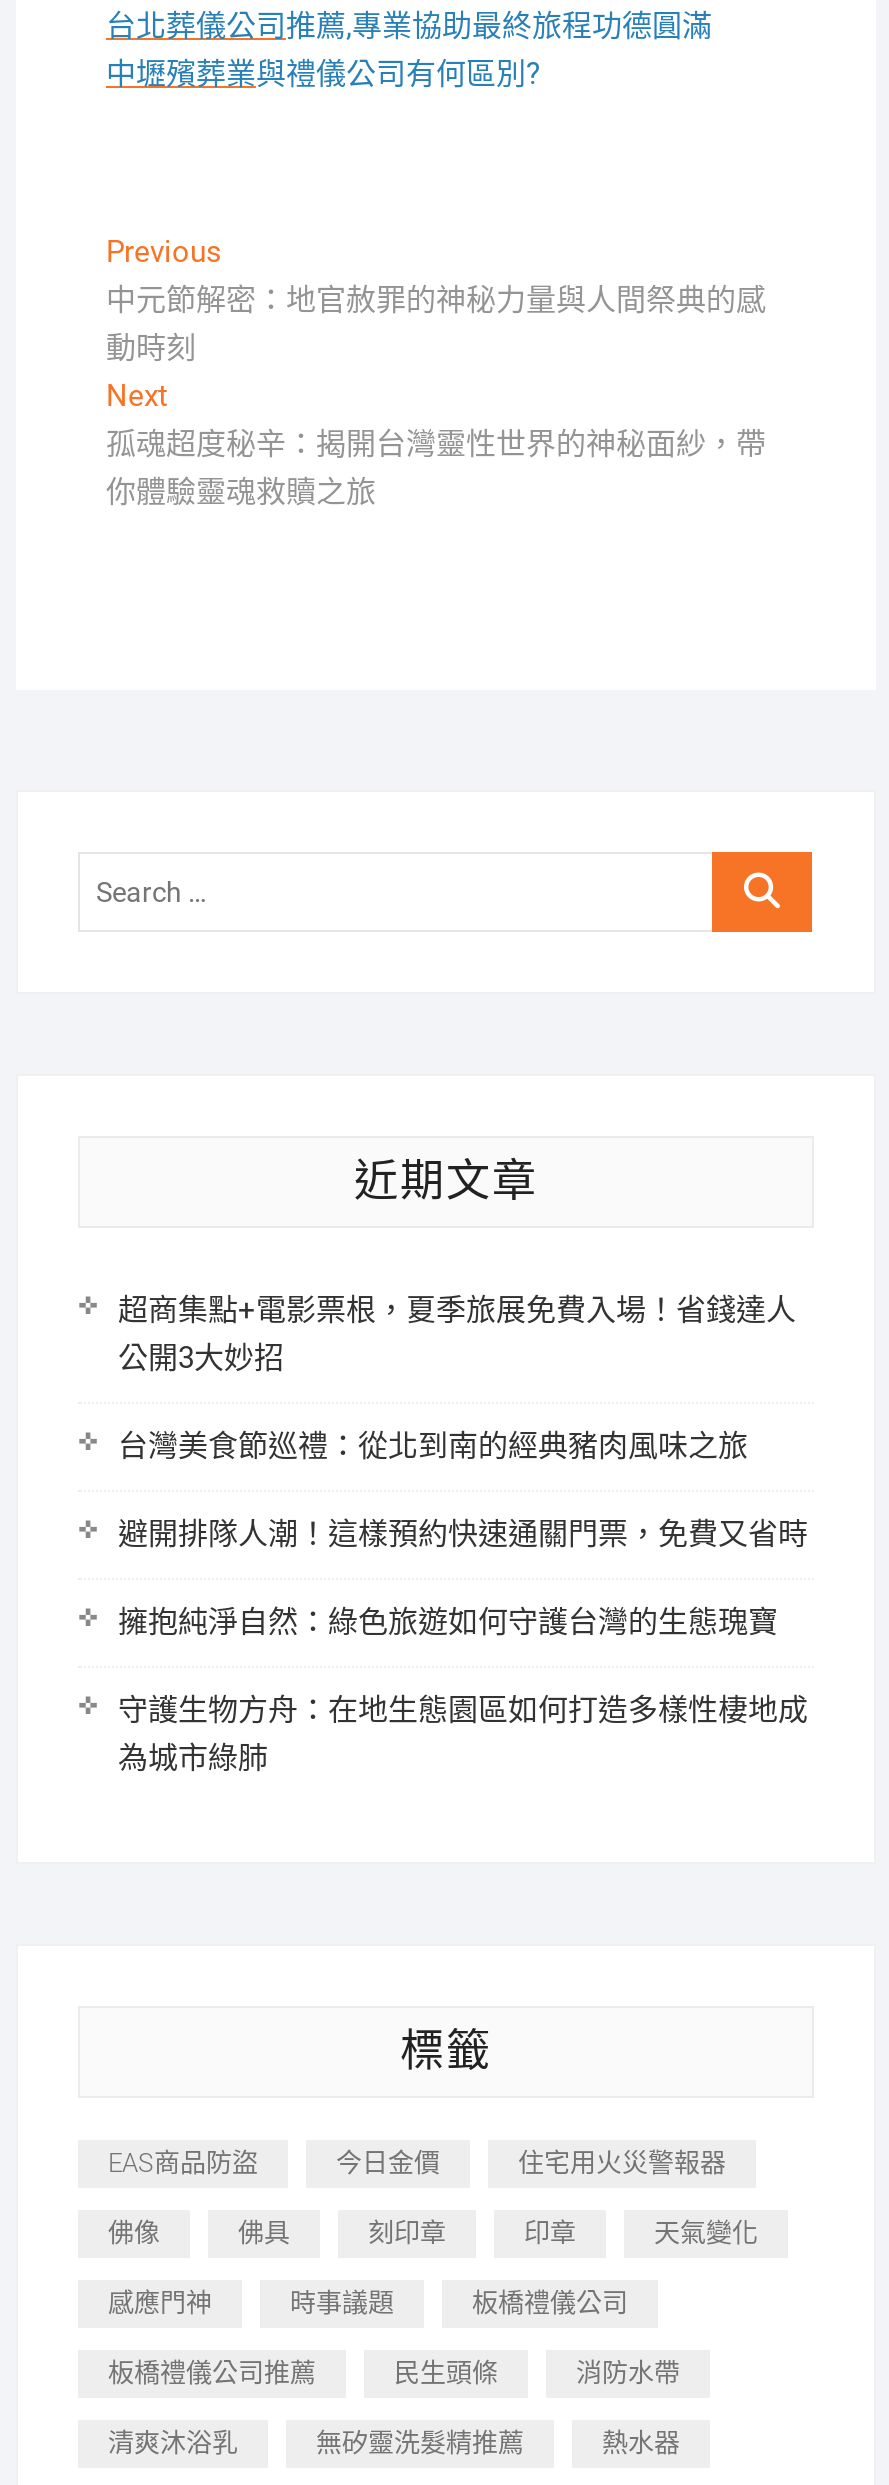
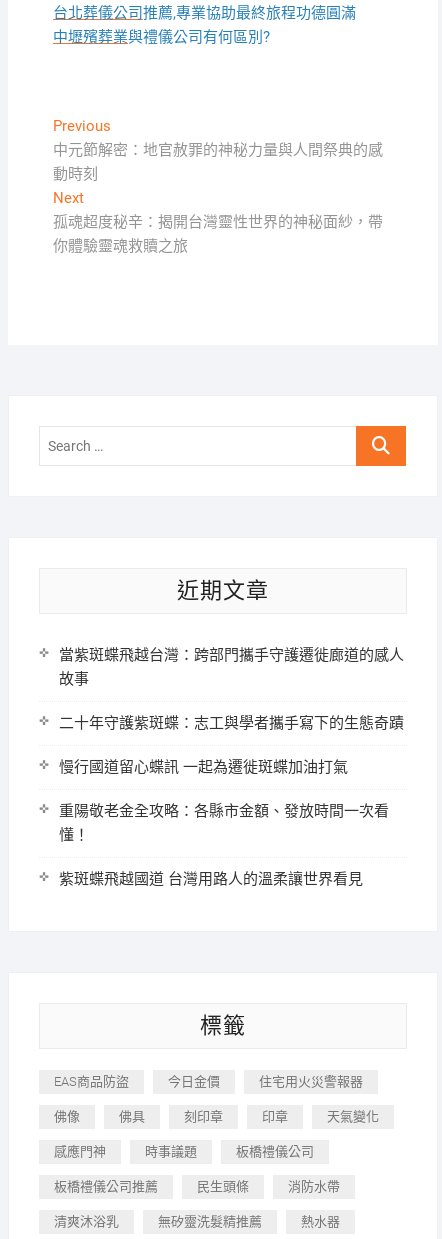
- 超商集點+電影票根，夏季旅展免費入場！省錢達人
- 公開3大妙招
+ 當紫斑蝶飛越台灣：跨部門攜手守護遷徙廊道的感人
+ 故事

- 台灣美食節巡禮：從北到南的經典豬肉風味之旅
+ 二十年守護紫斑蝶：志工與學者攜手寫下的生態奇蹟

- 避開排隊人潮！這樣預約快速通關門票，免費又省時
+ 慢行國道留心蝶訊 一起為遷徙斑蝶加油打氣

- 擁抱純淨自然：綠色旅遊如何守護台灣的生態瑰寶
+ 重陽敬老金全攻略：各縣市金額、發放時間一次看
+ 懂！

- 守護生物方舟：在地生態園區如何打造多樣性棲地成
- 為城市綠肺
+ 紫斑蝶飛越國道 台灣用路人的溫柔讓世界看見
